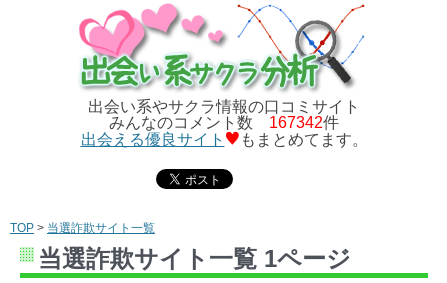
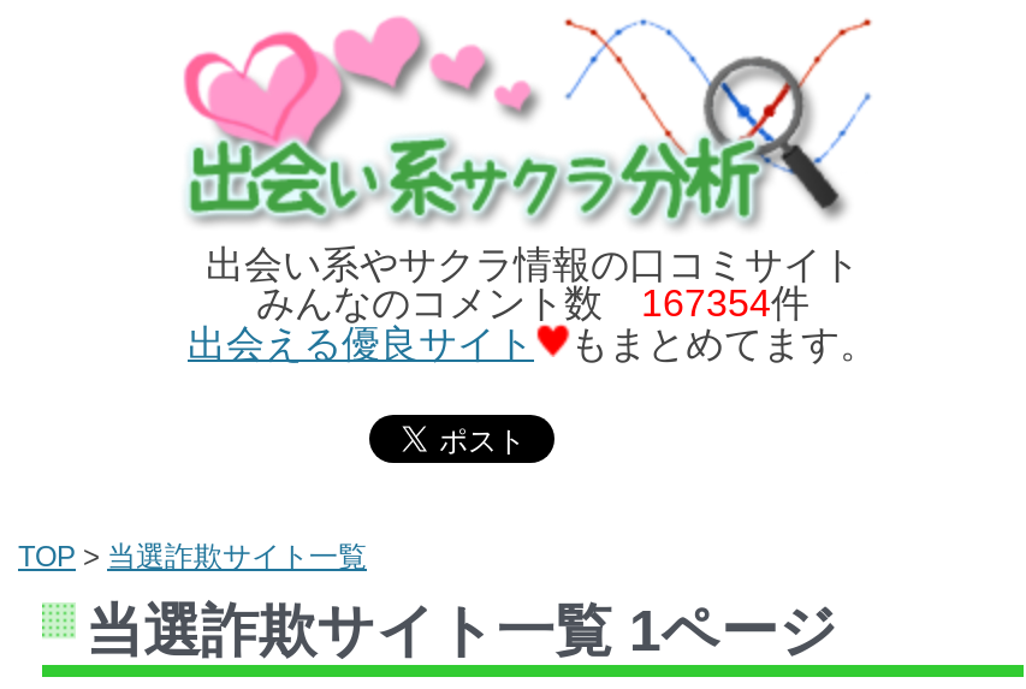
- みんなのコメント数167342件
+ みんなのコメント数167354件
